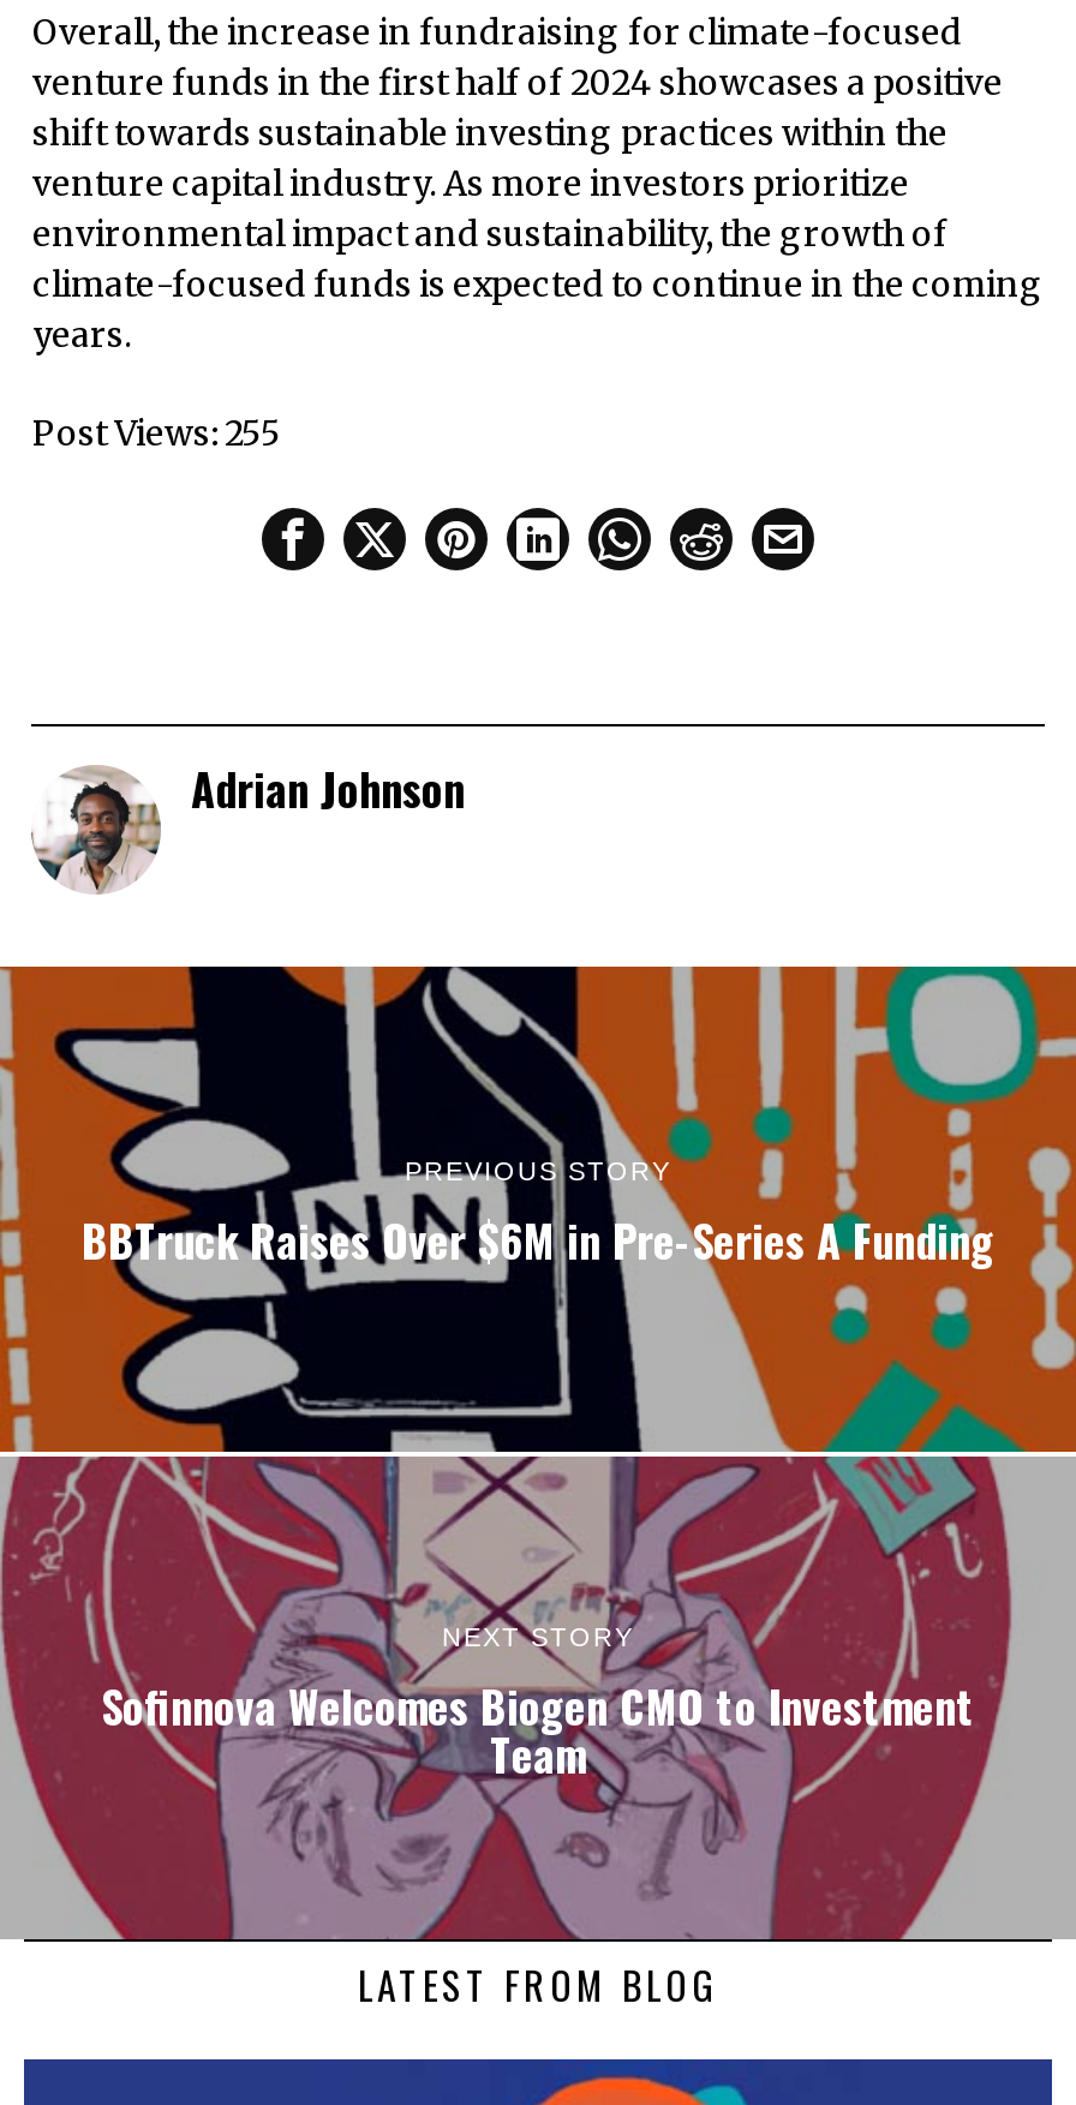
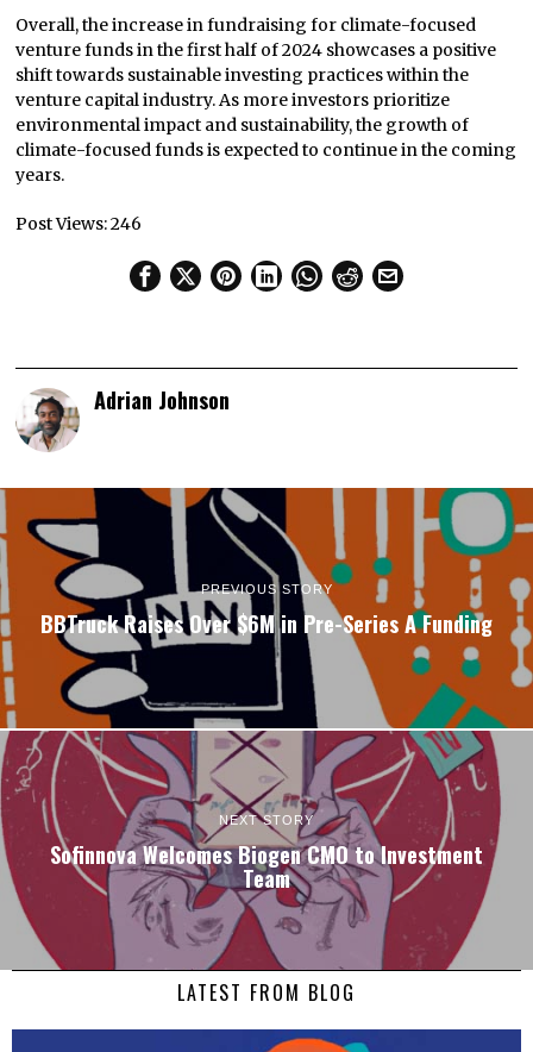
- Post Views: 255
+ Post Views: 246
